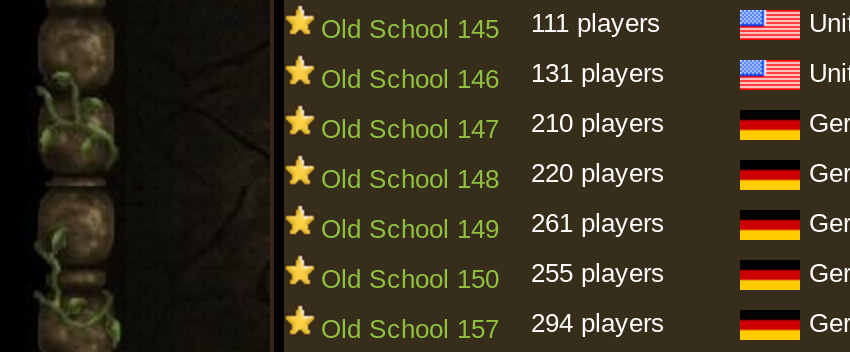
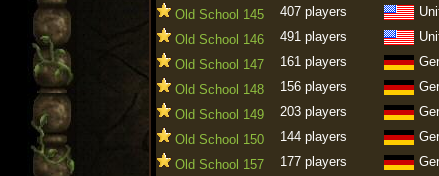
- Old School 145 111 players
+ Old School 145 407 players

- Old School 146 131 players
+ Old School 146 491 players

- Old School 147 210 players
+ Old School 147 161 players

- Old School 148 220 players
+ Old School 148 156 players

- Old School 149 261 players
+ Old School 149 203 players

- Old School 150 255 players
+ Old School 150 144 players

- Old School 157 294 players
+ Old School 157 177 players
